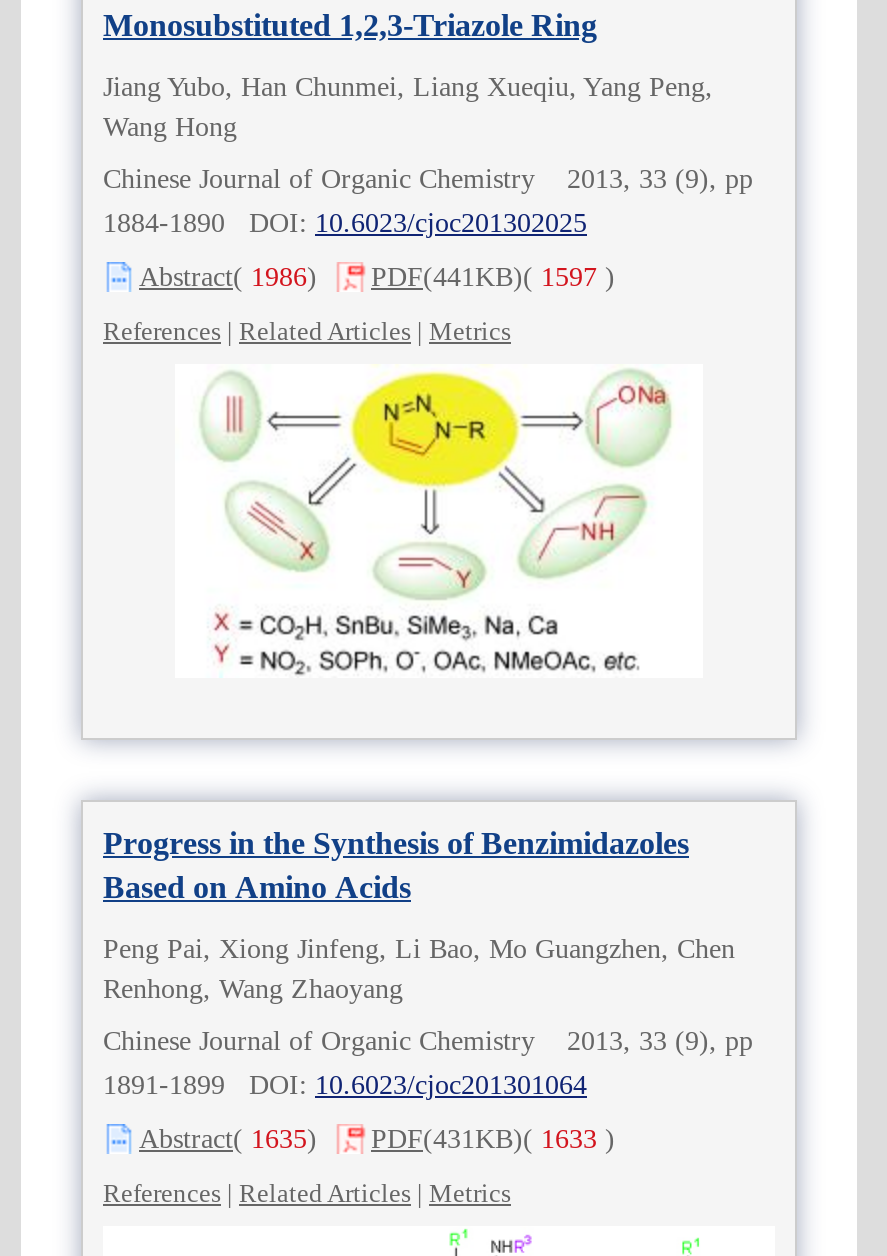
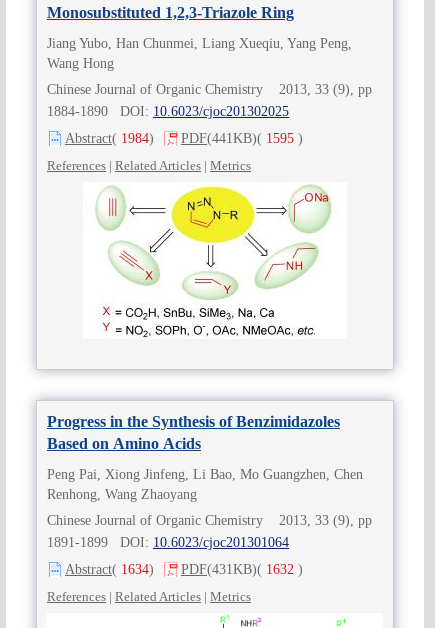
- Abstract(1986)
+ Abstract(1984)

- PDF(441KB)(1597)
+ PDF(441KB)(1595)

- Abstract(1635)
+ Abstract(1634)

- PDF(431KB)(1633)
+ PDF(431KB)(1632)
